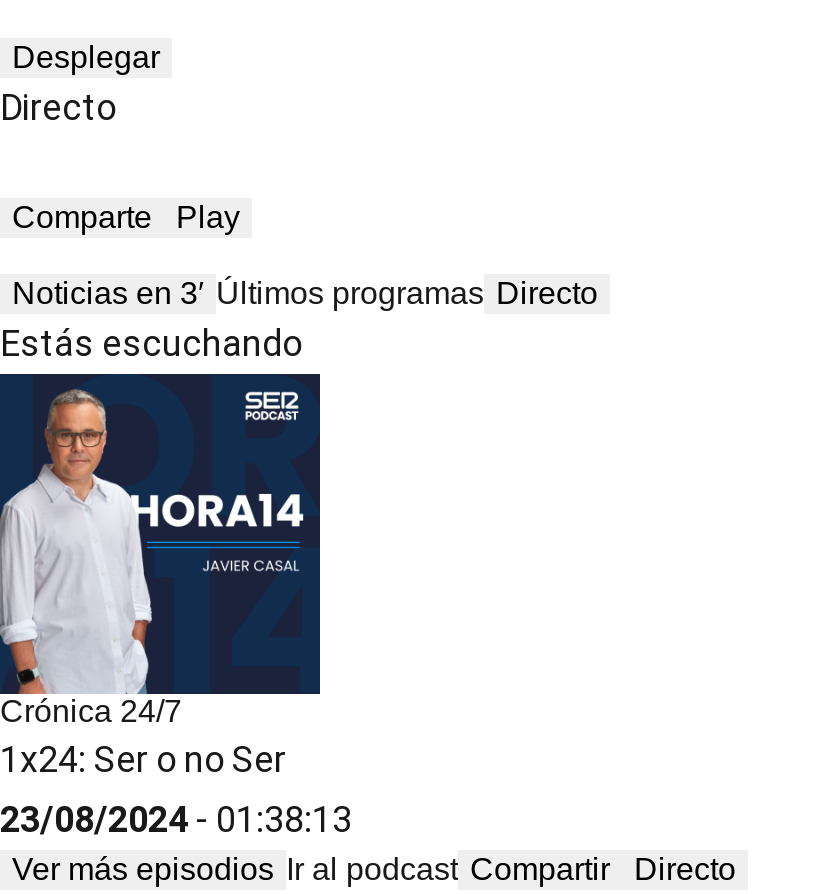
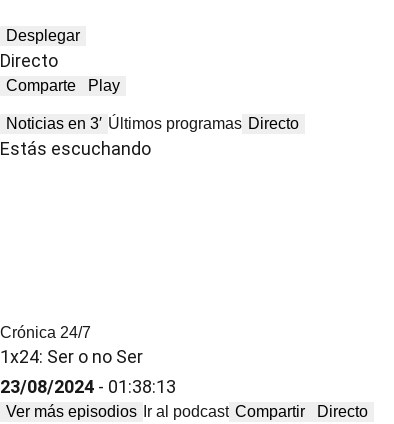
- [image]
